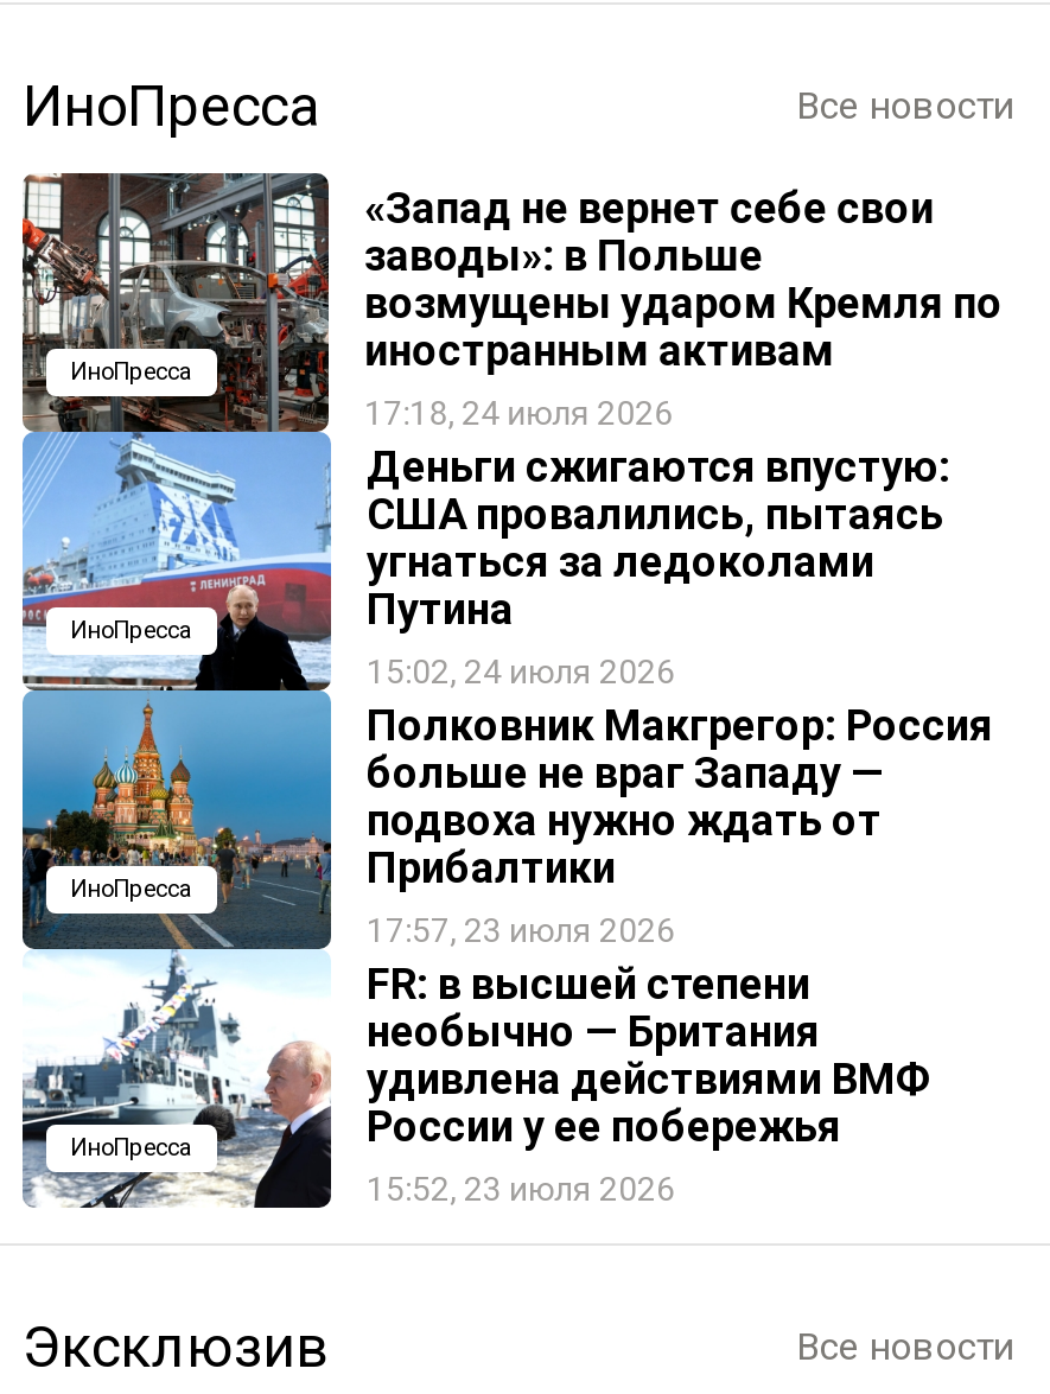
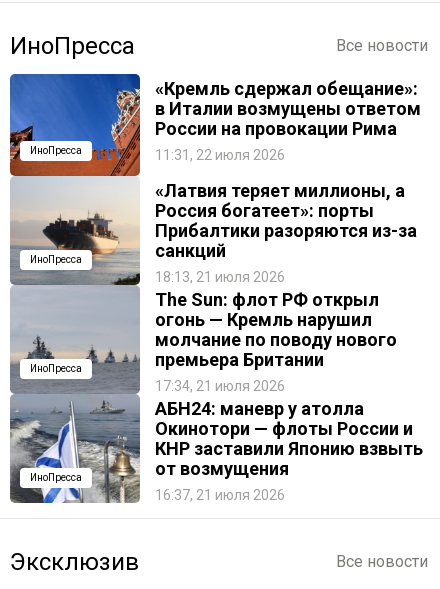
- [image]
- «Запад не вернет себе свои
- заводы»: в Польше
- возмущены ударом Кремля по
- иностранным активам
- 17:18, 24 июля 2026
+ [image]
+ «Кремль сдержал обещание»:
+ в Италии возмущены ответом
+ России на провокации Рима
+ 11:31, 22 июля 2026

- Деньги сжигаются впустую:
- США провалились, пытаясь
- угнаться за ледоколами
- Путина
- 15:02, 24 июля 2026
+ «Латвия теряет миллионы, а
+ Россия богатеет»: порты
+ Прибалтики разоряются из-за
+ санкций
+ 18:13, 21 июля 2026

- Полковник Макгрегор: Россия
- больше не враг Западу —
- подвоха нужно ждать от
- Прибалтики
- 17:57, 23 июля 2026
+ The Sun: флот РФ открыл
+ огонь — Кремль нарушил
+ молчание по поводу нового
+ премьера Британии
+ 17:34, 21 июля 2026

- FR: в высшей степени
- необычно — Британия
- удивлена действиями ВМФ
- России у ее побережья
- 15:52, 23 июля 2026
+ АБН24: маневр у атолла
+ Окинотори — флоты России и
+ КНР заставили Японию взвыть
+ от возмущения
+ 16:37, 21 июля 2026
